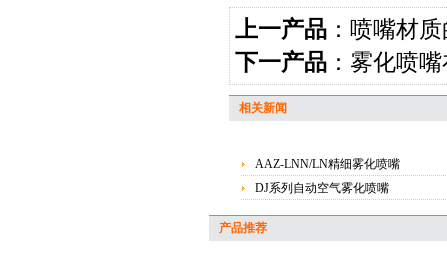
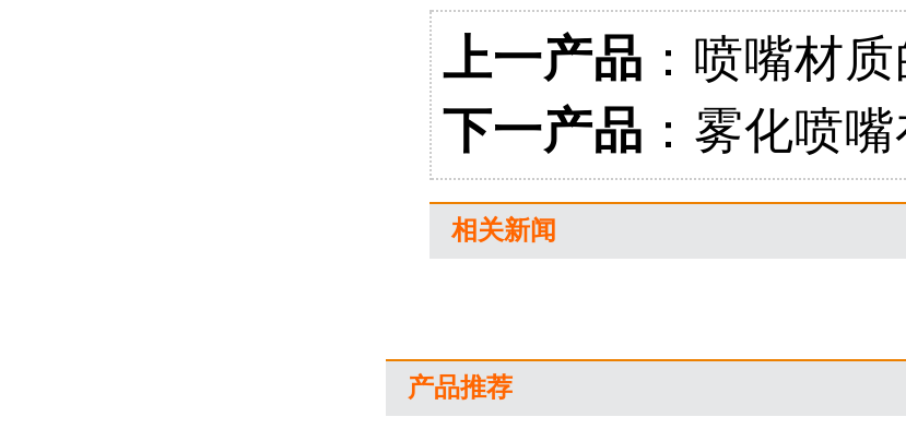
- AAZ-LNN/LN精细雾化喷嘴
- DJ系列自动空气雾化喷嘴
